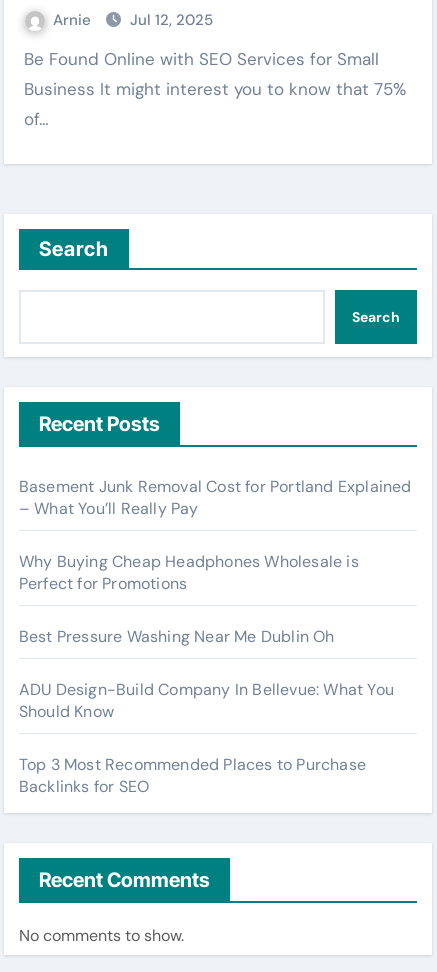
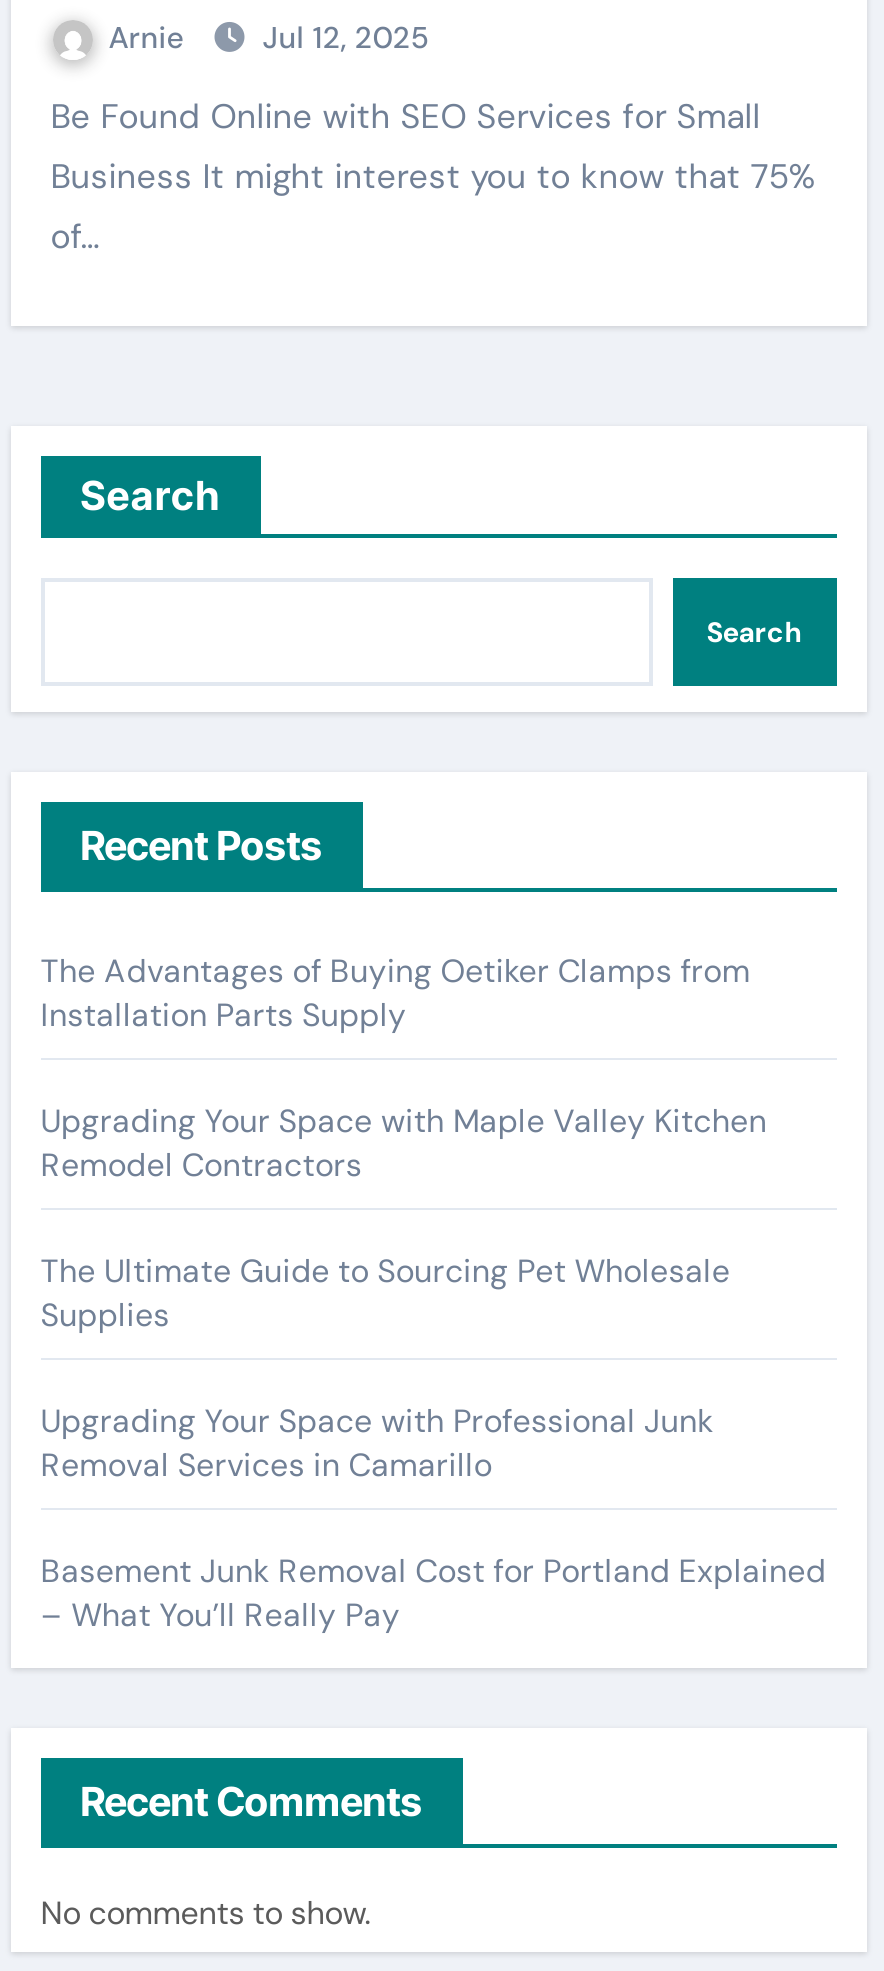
+ The Advantages of Buying Oetiker Clamps from
+ Installation Parts Supply
+ Upgrading Your Space with Maple Valley Kitchen
+ Remodel Contractors
+ The Ultimate Guide to Sourcing Pet Wholesale
+ Supplies
+ Upgrading Your Space with Professional Junk
+ Removal Services in Camarillo

moved down: Basement Junk Removal Cost for Portland Explained | – What You’ll Really Pay

- Why Buying Cheap Headphones Wholesale is
- Perfect for Promotions
- Best Pressure Washing Near Me Dublin Oh
- ADU Design-Build Company In Bellevue: What You
- Should Know
- Top 3 Most Recommended Places to Purchase
- Backlinks for SEO
